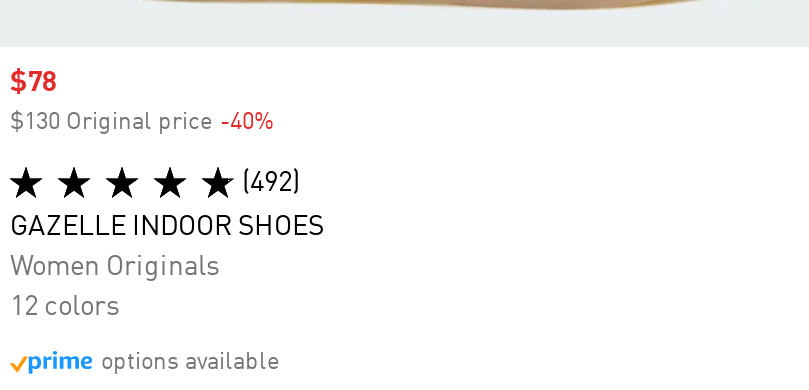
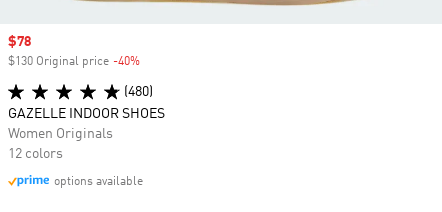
- (492)
+ (480)
